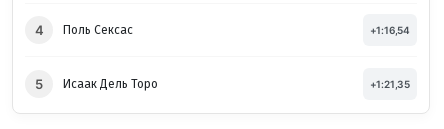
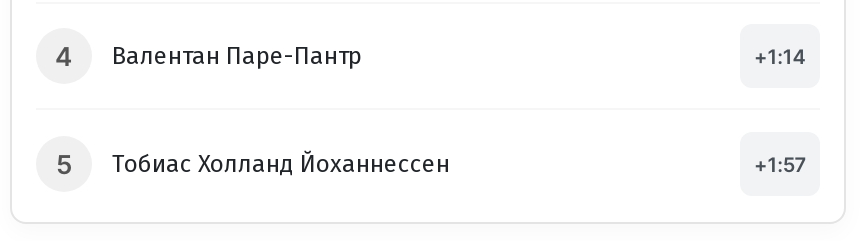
- Поль Сексас
- +1:16,54
+ Валентан Паре-Пантр
+ +1:14

- Исаак Дель Торо
- +1:21,35
+ Тобиас Холланд Йоханнессен
+ +1:57
